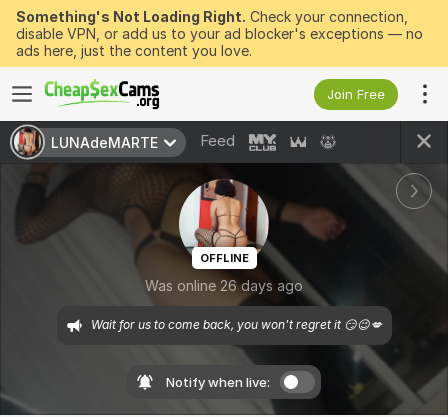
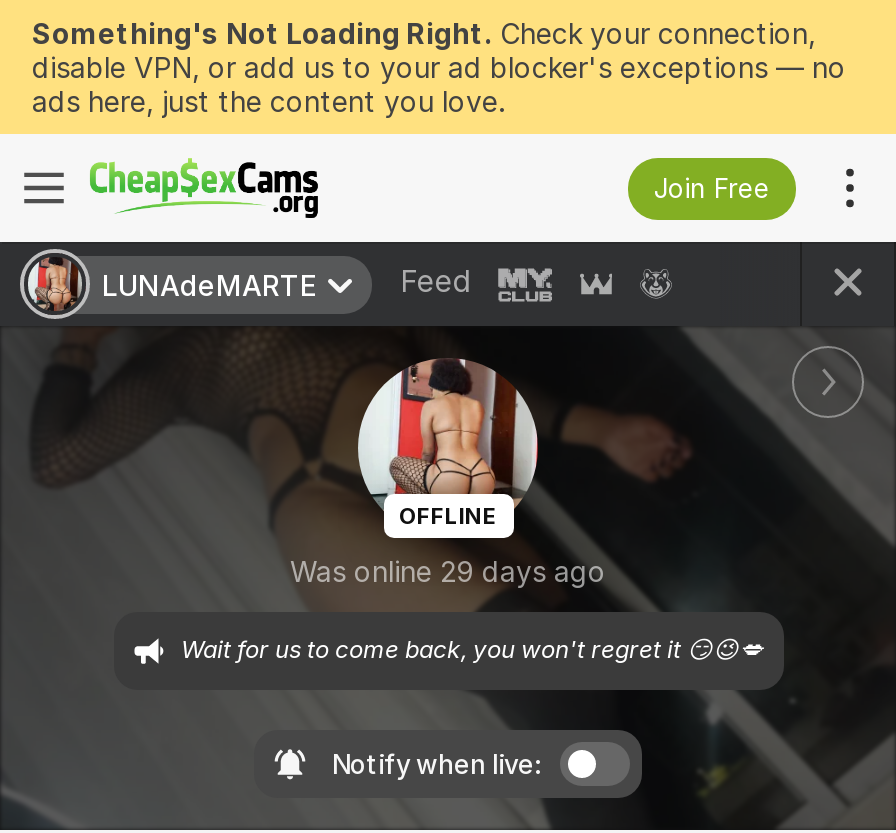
- Was online 26 days ago
+ Was online 29 days ago
